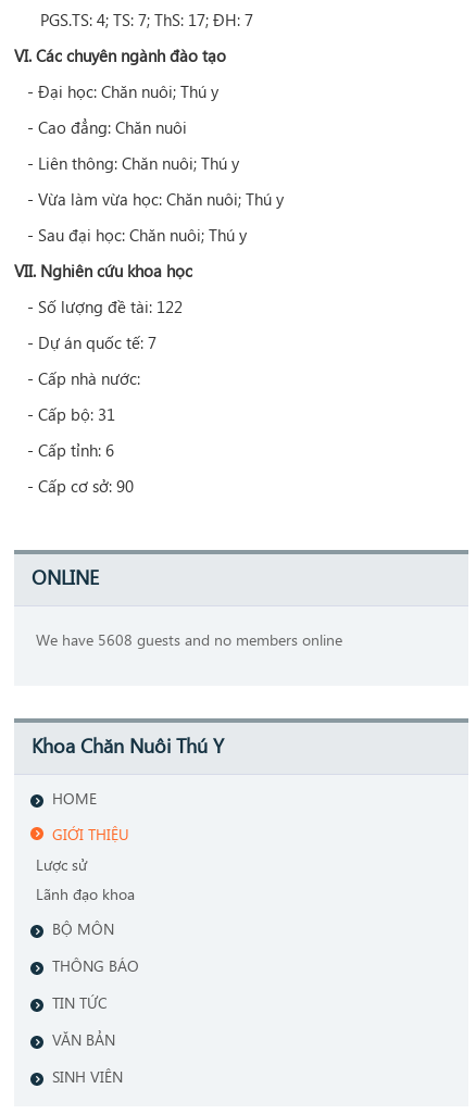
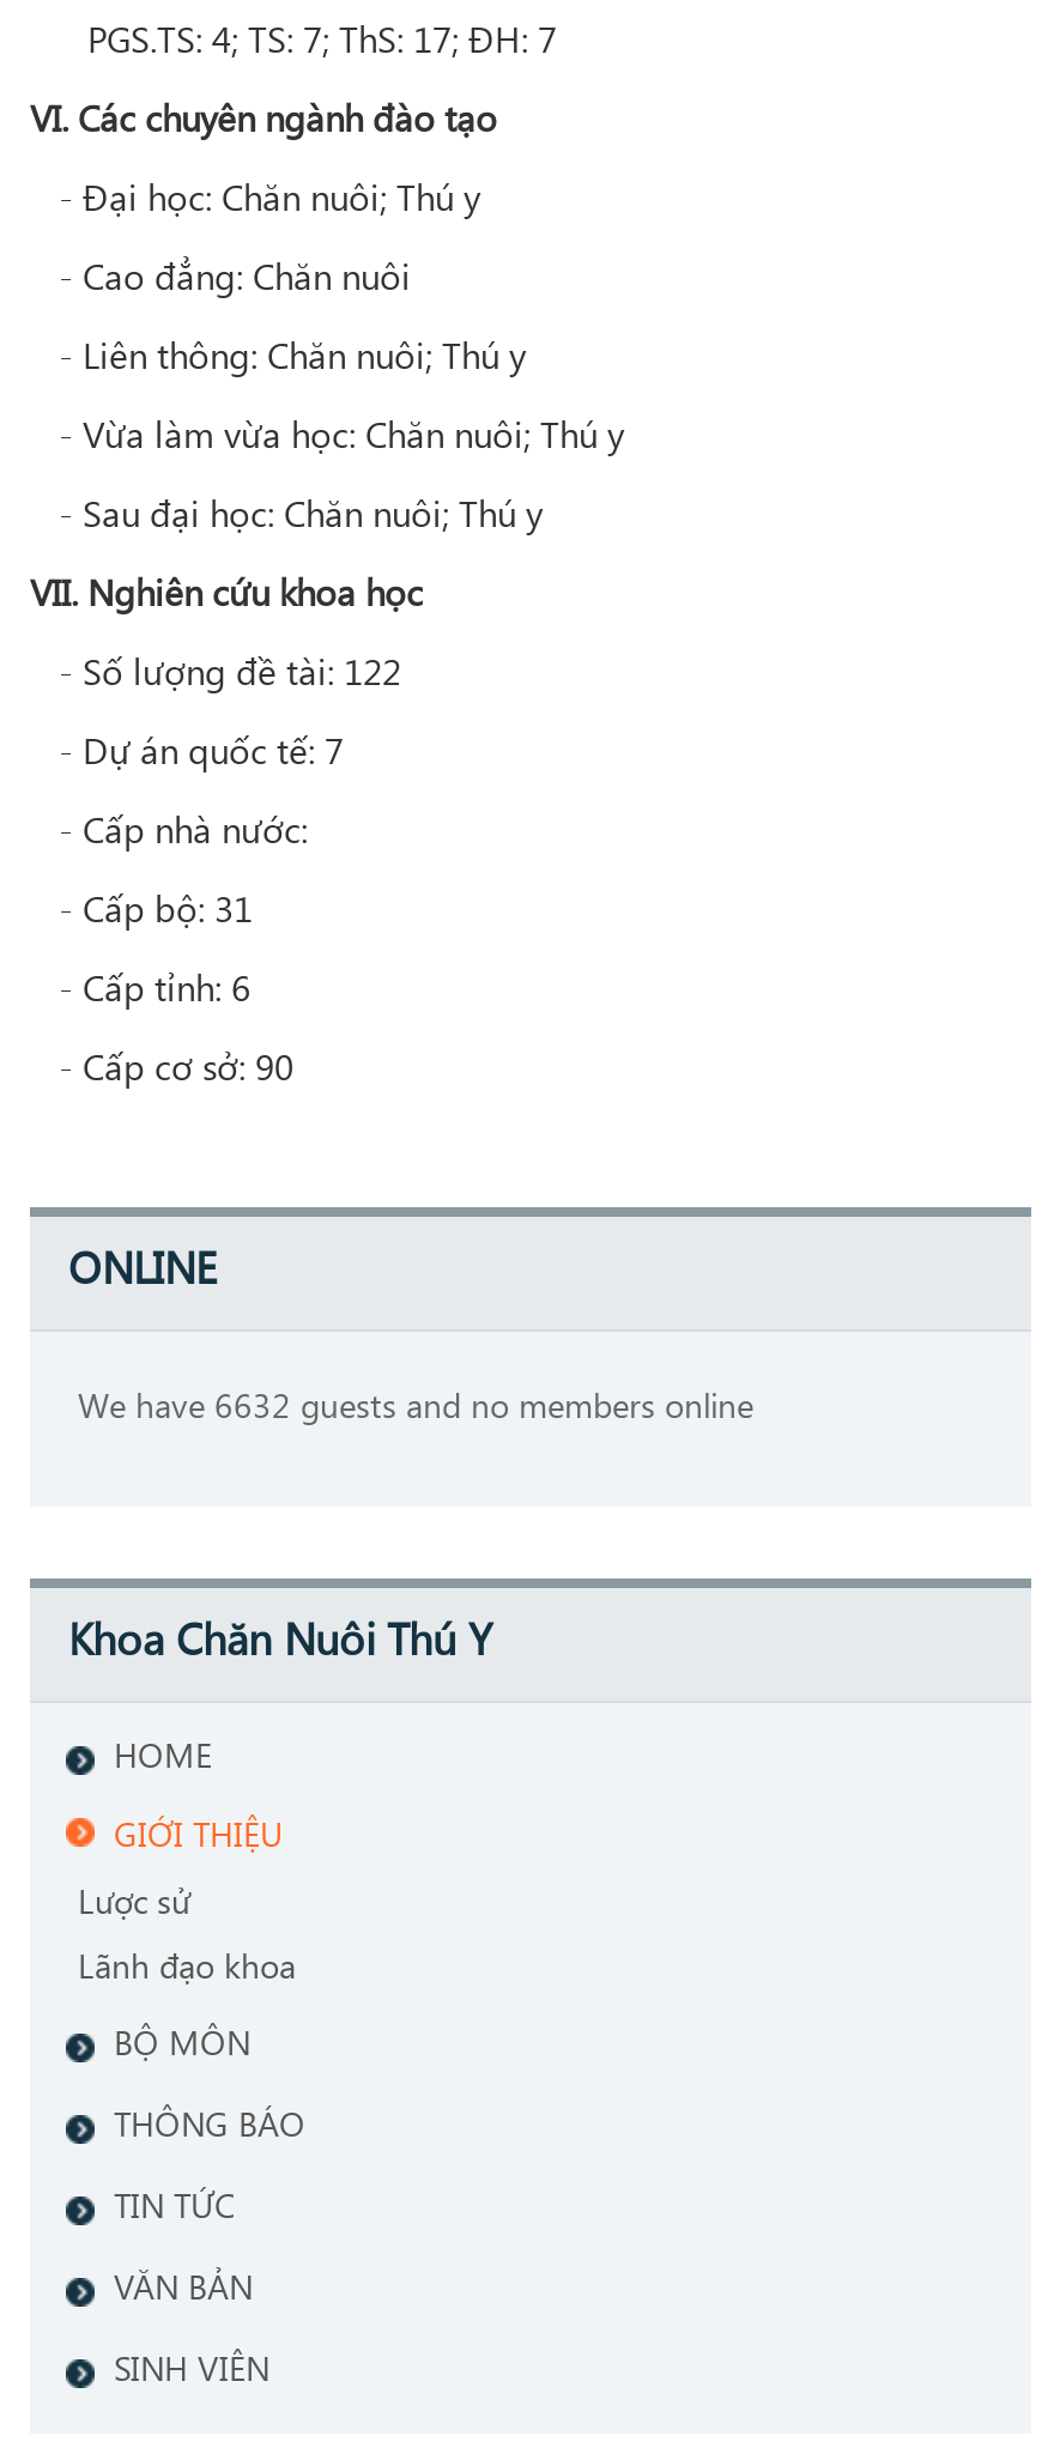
- We have 5608 guests and no members online
+ We have 6632 guests and no members online
